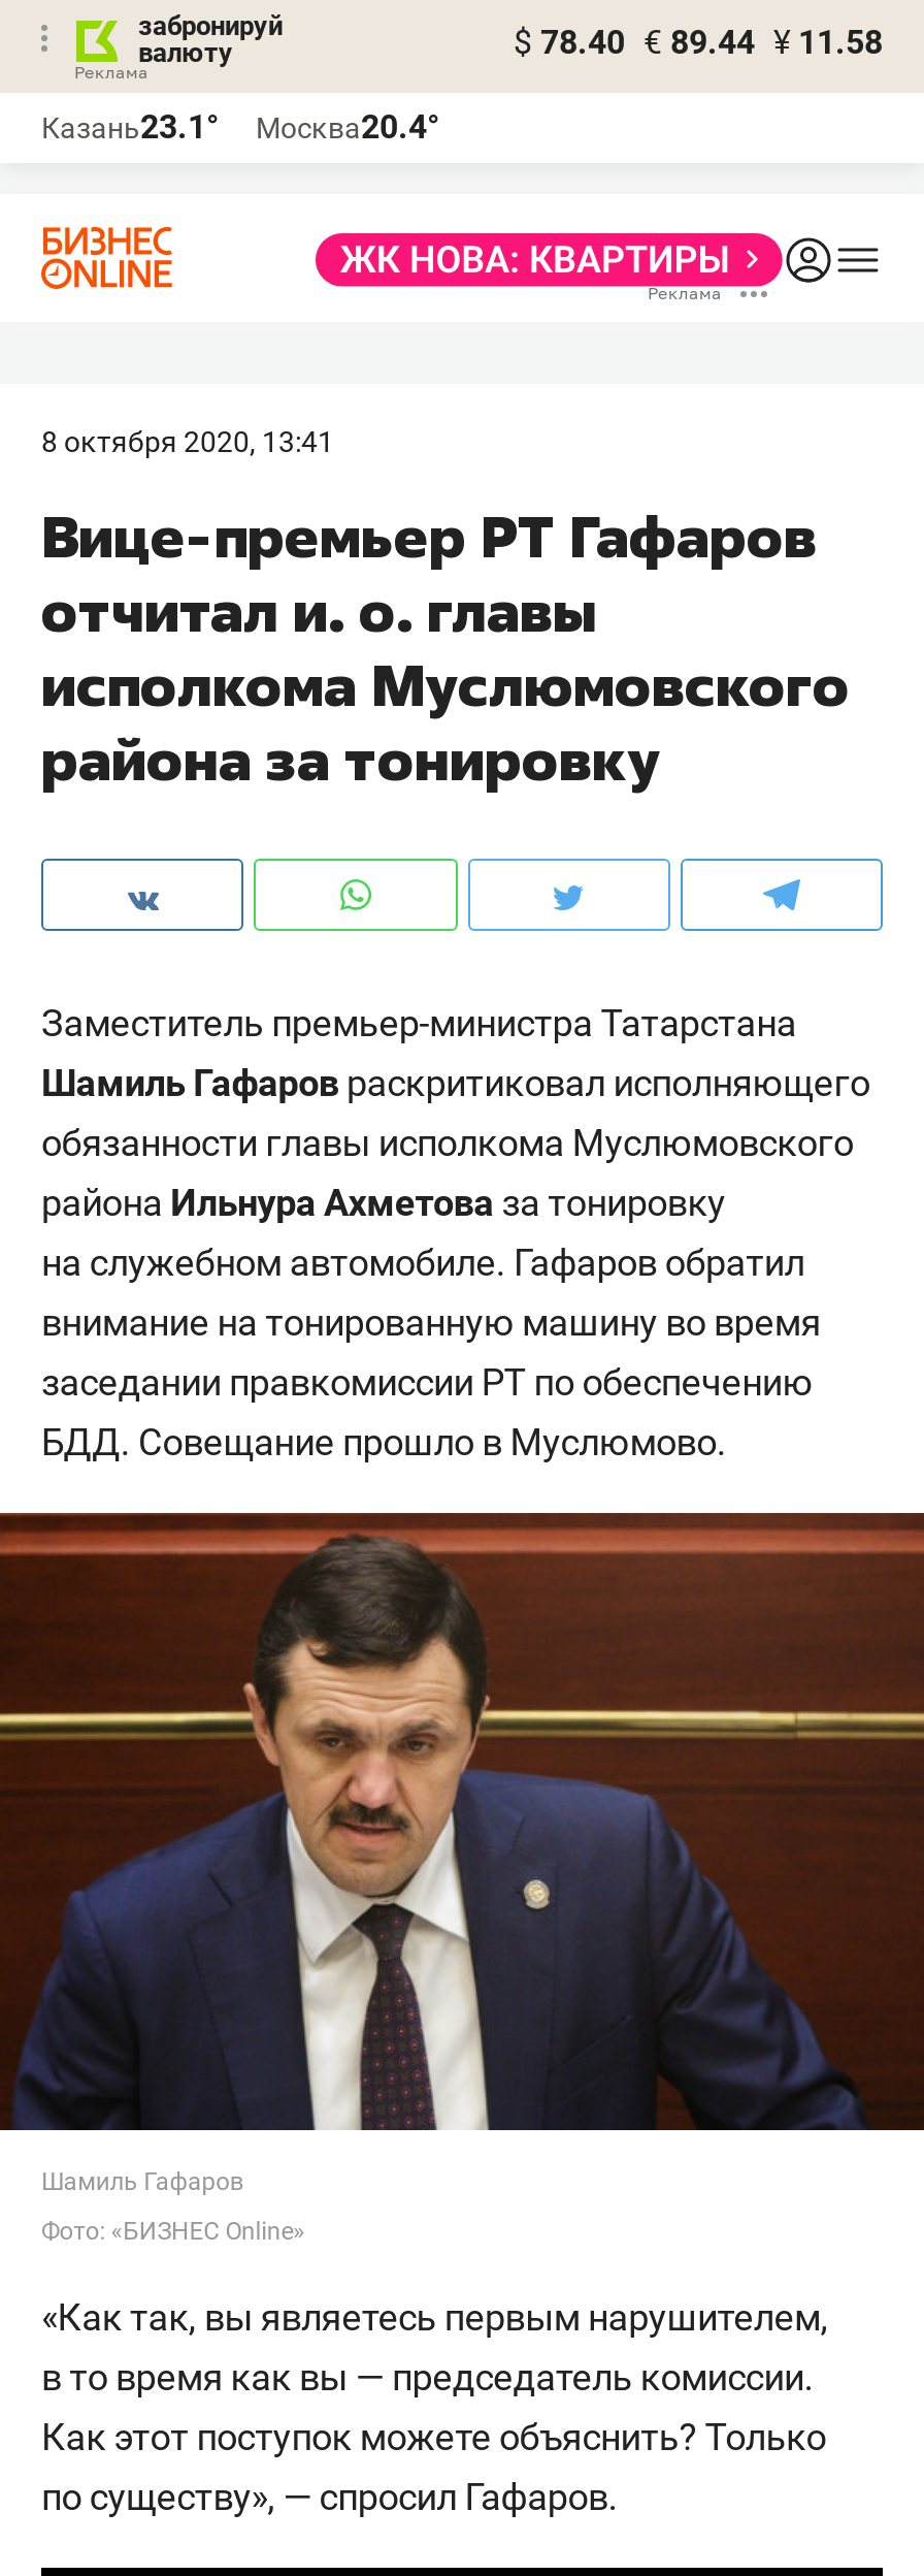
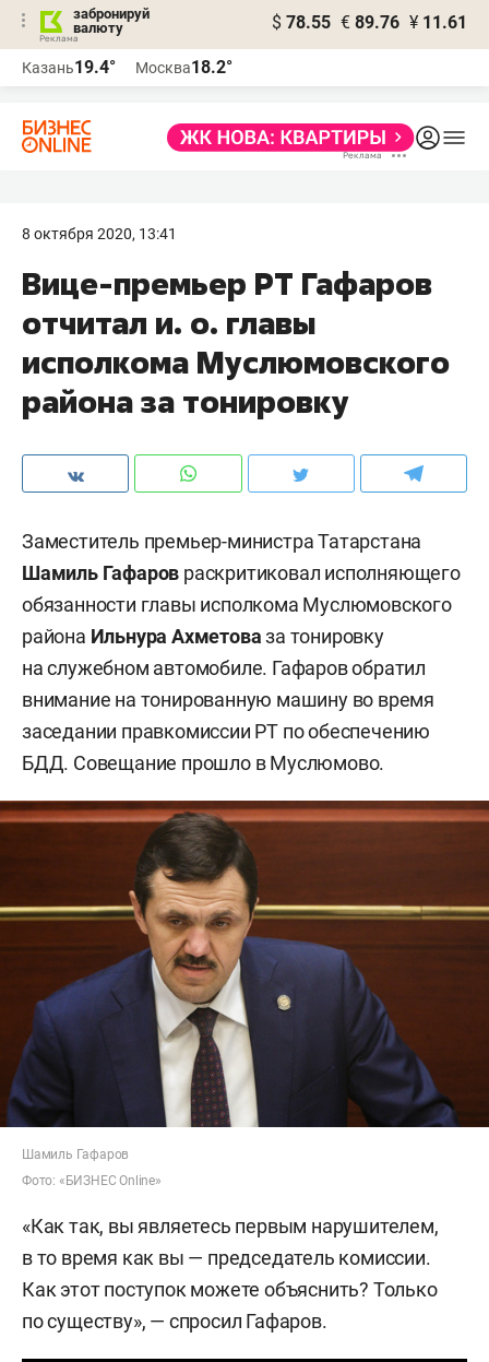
- $ 78.40 € 89.44 ¥ 11.58
+ $ 78.55 € 89.76 ¥ 11.61

- Казань23.1°
+ Казань19.4°

- Москва20.4°
+ Москва18.2°
